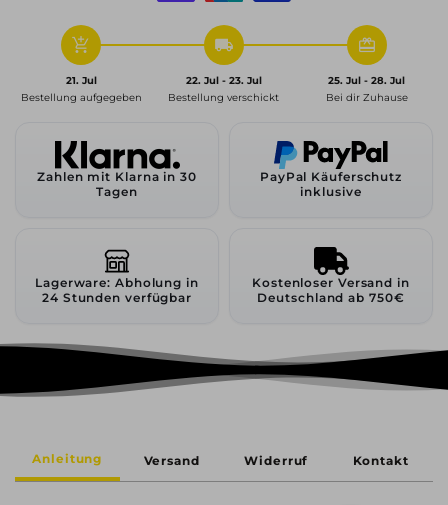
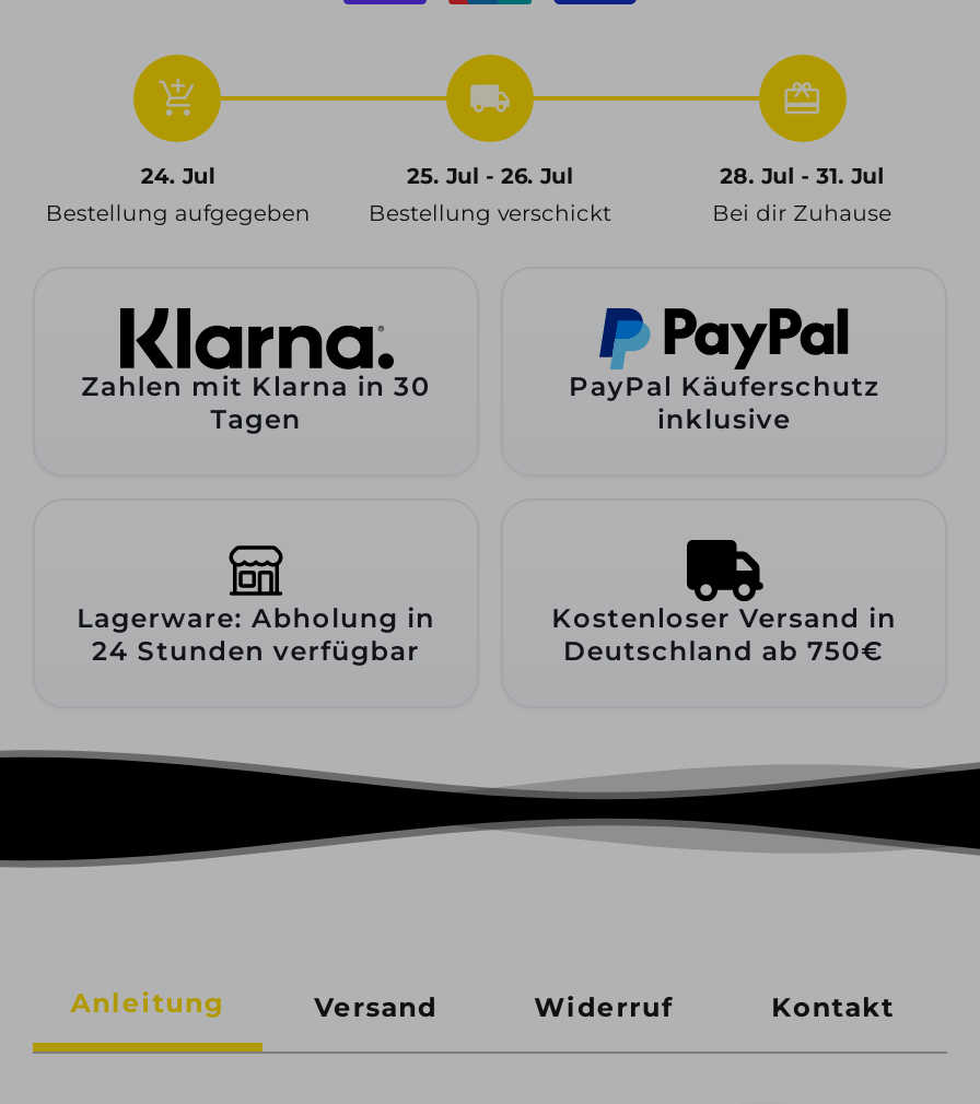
- 21. Jul
+ 24. Jul

- 22. Jul - 23. Jul
+ 25. Jul - 26. Jul

- 25. Jul - 28. Jul
+ 28. Jul - 31. Jul
